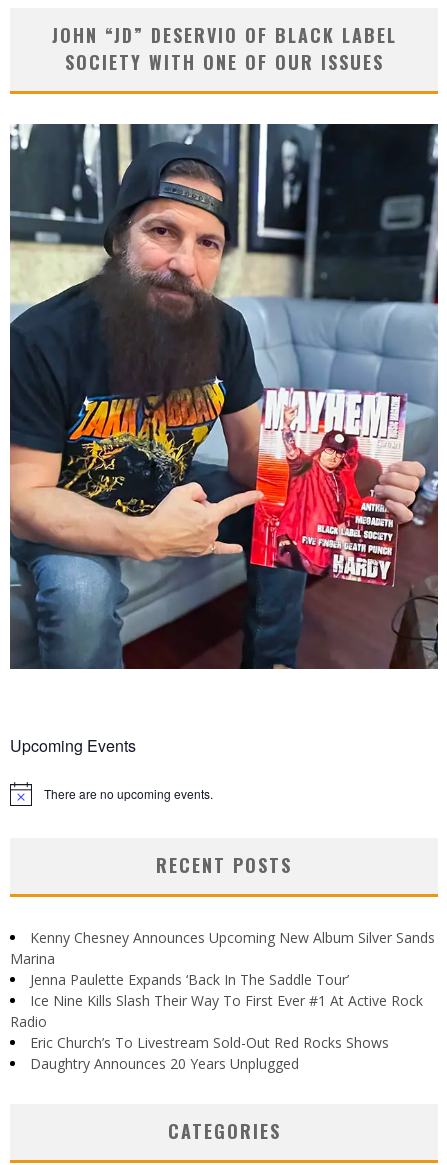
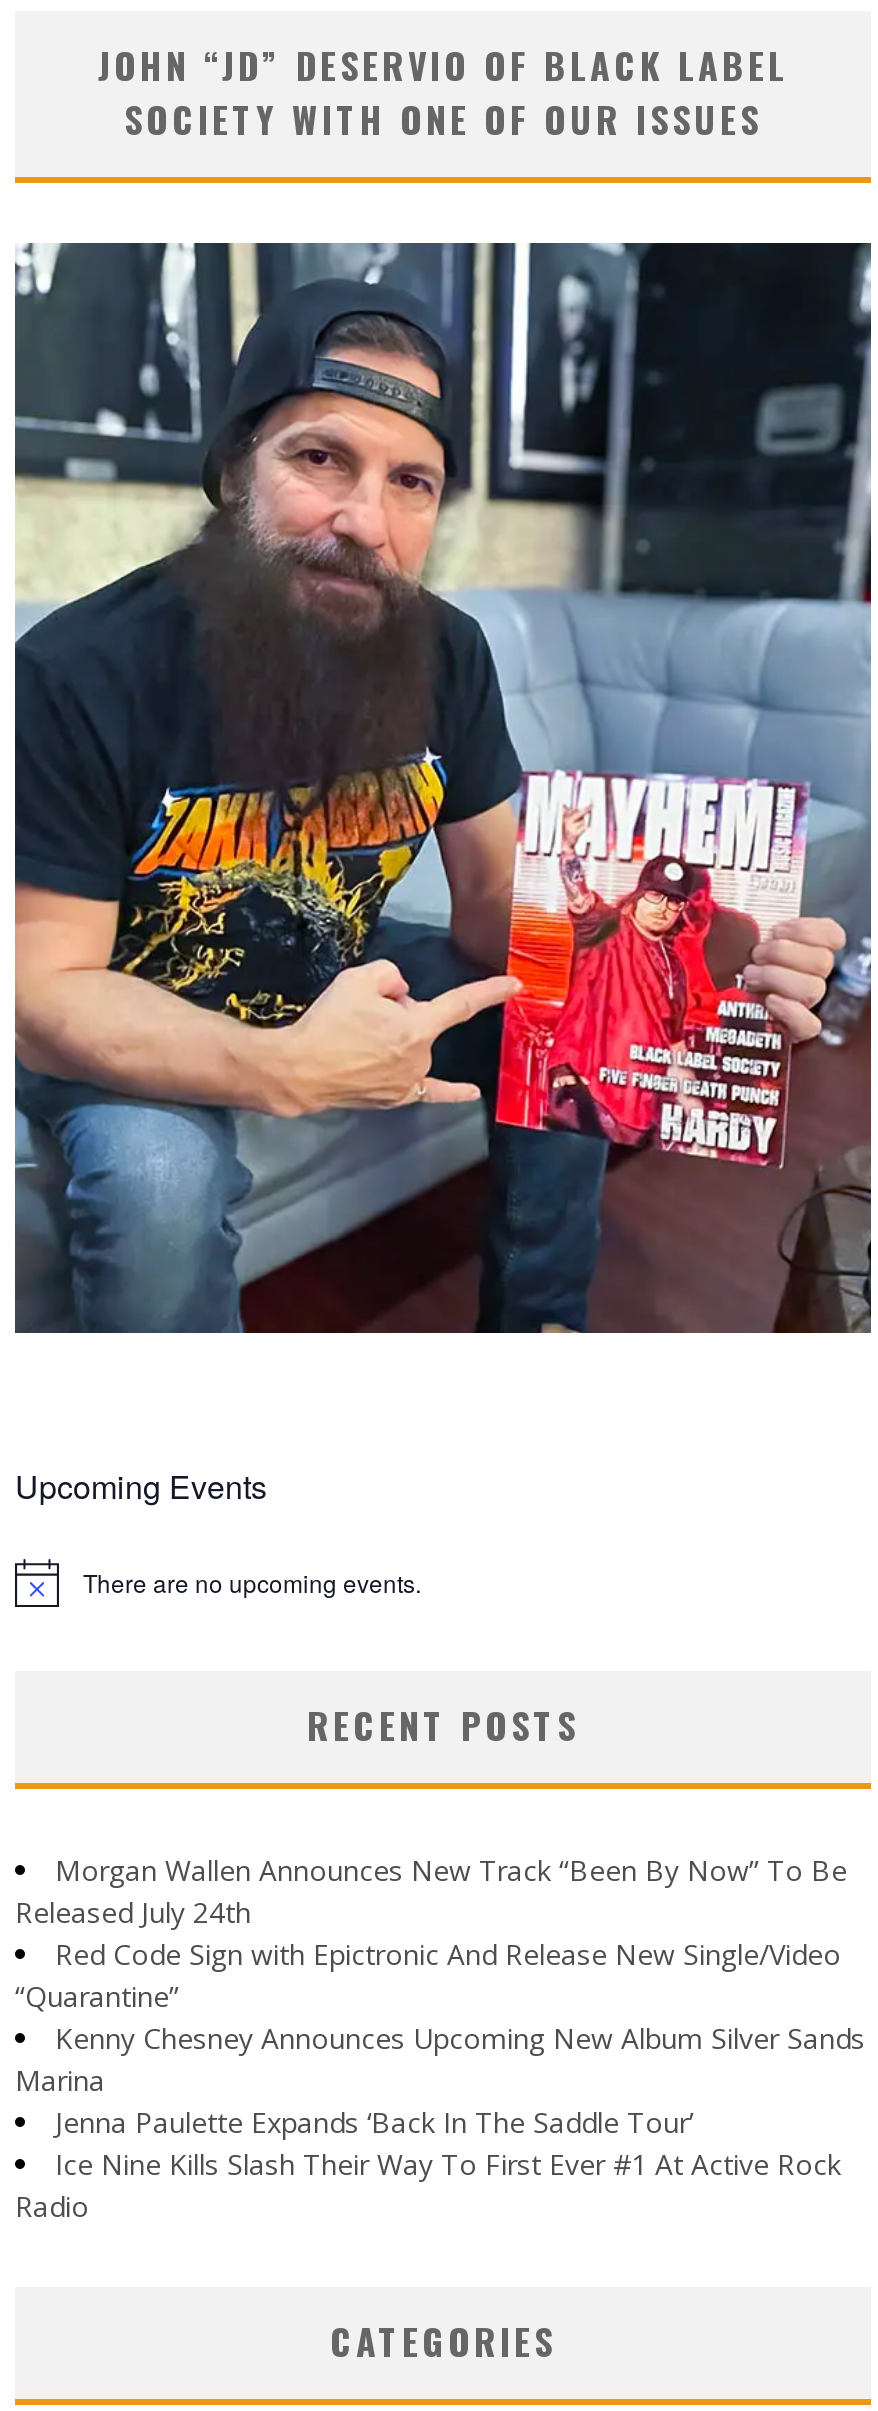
+ Morgan Wallen Announces New Track “Been By Now” To Be
+ Released July 24th
+ Red Code Sign with Epictronic And Release New Single/Video
+ “Quarantine”

moved down: Kenny Chesney Announces Upcoming New Album Silver Sands | Marina | Jenna Paulette Expands ‘Back In The Saddle Tour’ | Ice Nine Kills Slash Their Way To First Ever #1 At Active Rock | Radio

- Eric Church’s To Livestream Sold-Out Red Rocks Shows
- Daughtry Announces 20 Years Unplugged
